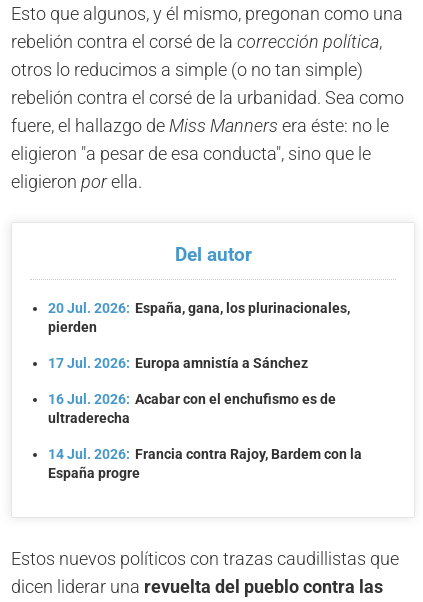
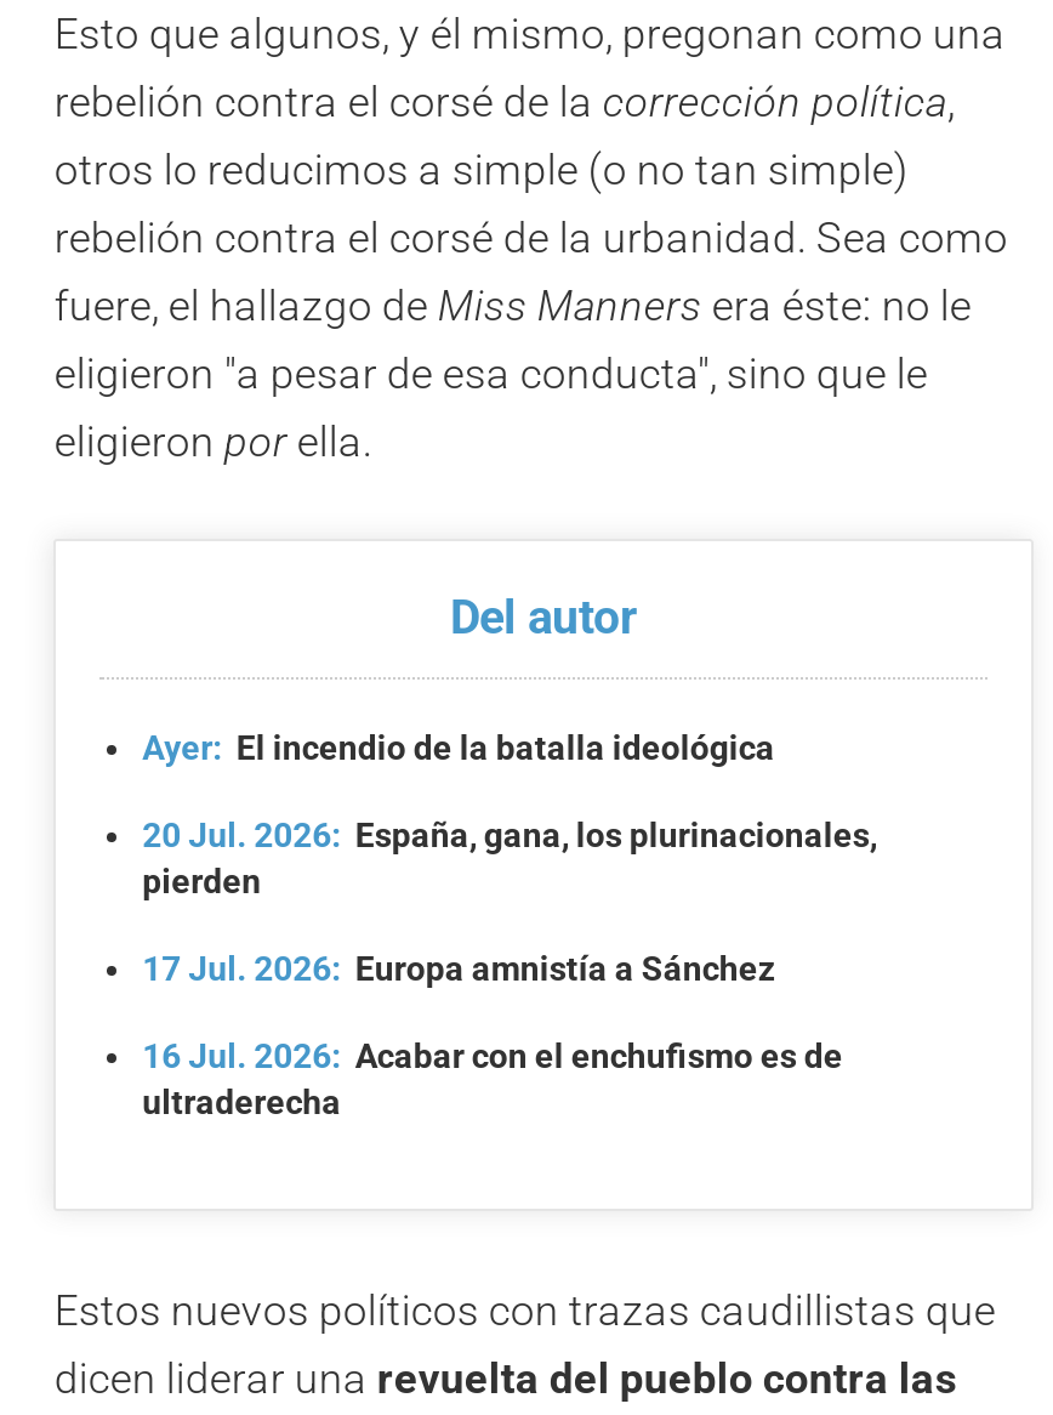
+ Ayer: El incendio de la batalla ideológica

moved down: 20 Jul. 2026: España, gana, los plurinacionales, | pierden | 17 Jul. 2026: Europa amnistía a Sánchez | 16 Jul. 2026: Acabar con el enchufismo es de | ultraderecha

- 14 Jul. 2026: Francia contra Rajoy, Bardem con la
- España progre
